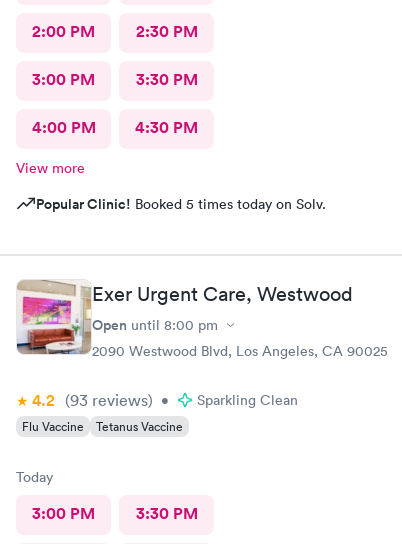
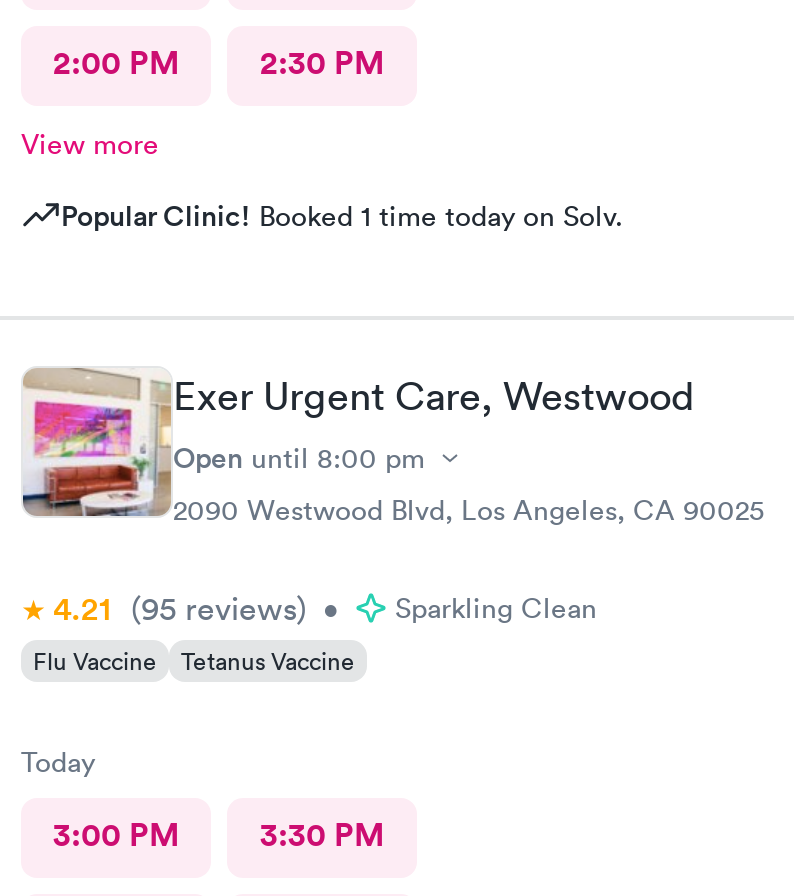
- 3:00 PM
- 3:30 PM
- 4:00 PM
- 4:30 PM

- Popular Clinic! Booked 5 times today on Solv.
+ Popular Clinic! Booked 1 time today on Solv.

- 4.2 (93 reviews) • Sparkling Clean
+ 4.21 (95 reviews) • Sparkling Clean
